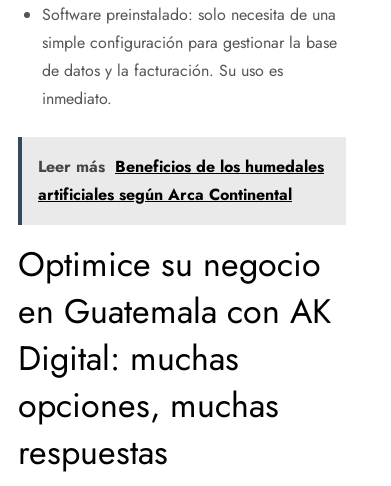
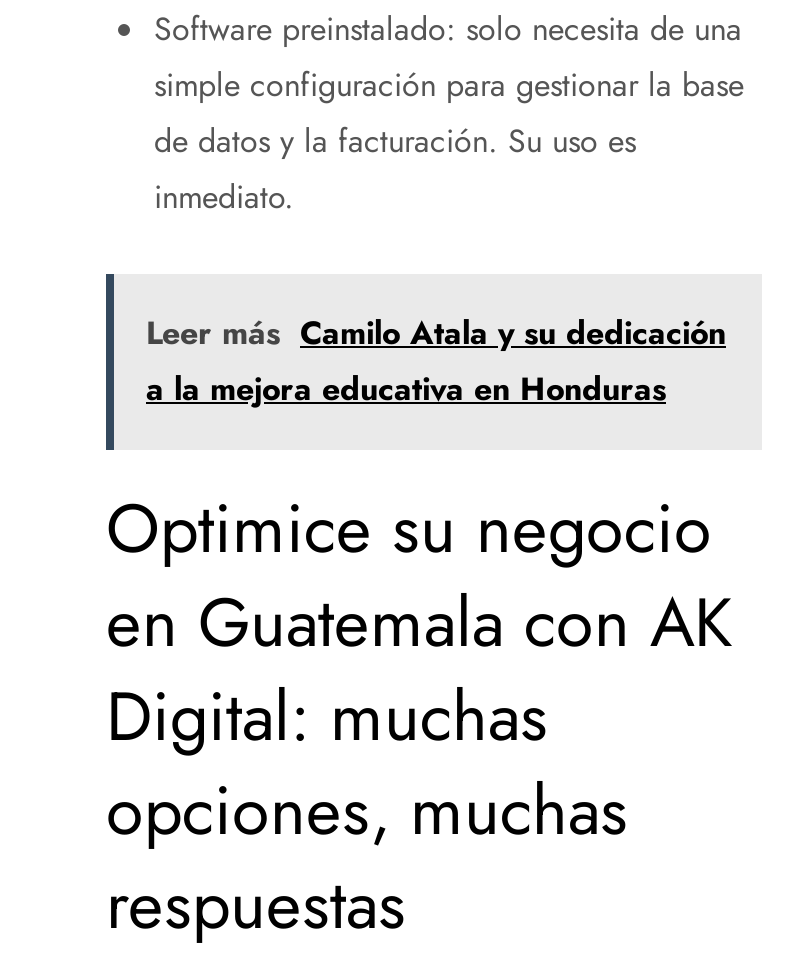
- Leer más Beneficios de los humedales
- artificiales según Arca Continental
+ Leer más Camilo Atala y su dedicación
+ a la mejora educativa en Honduras
